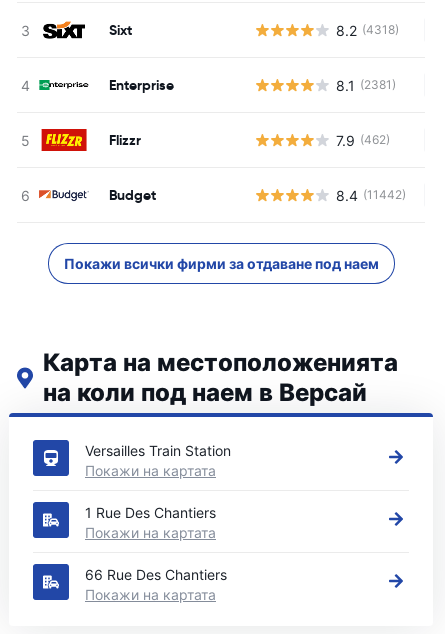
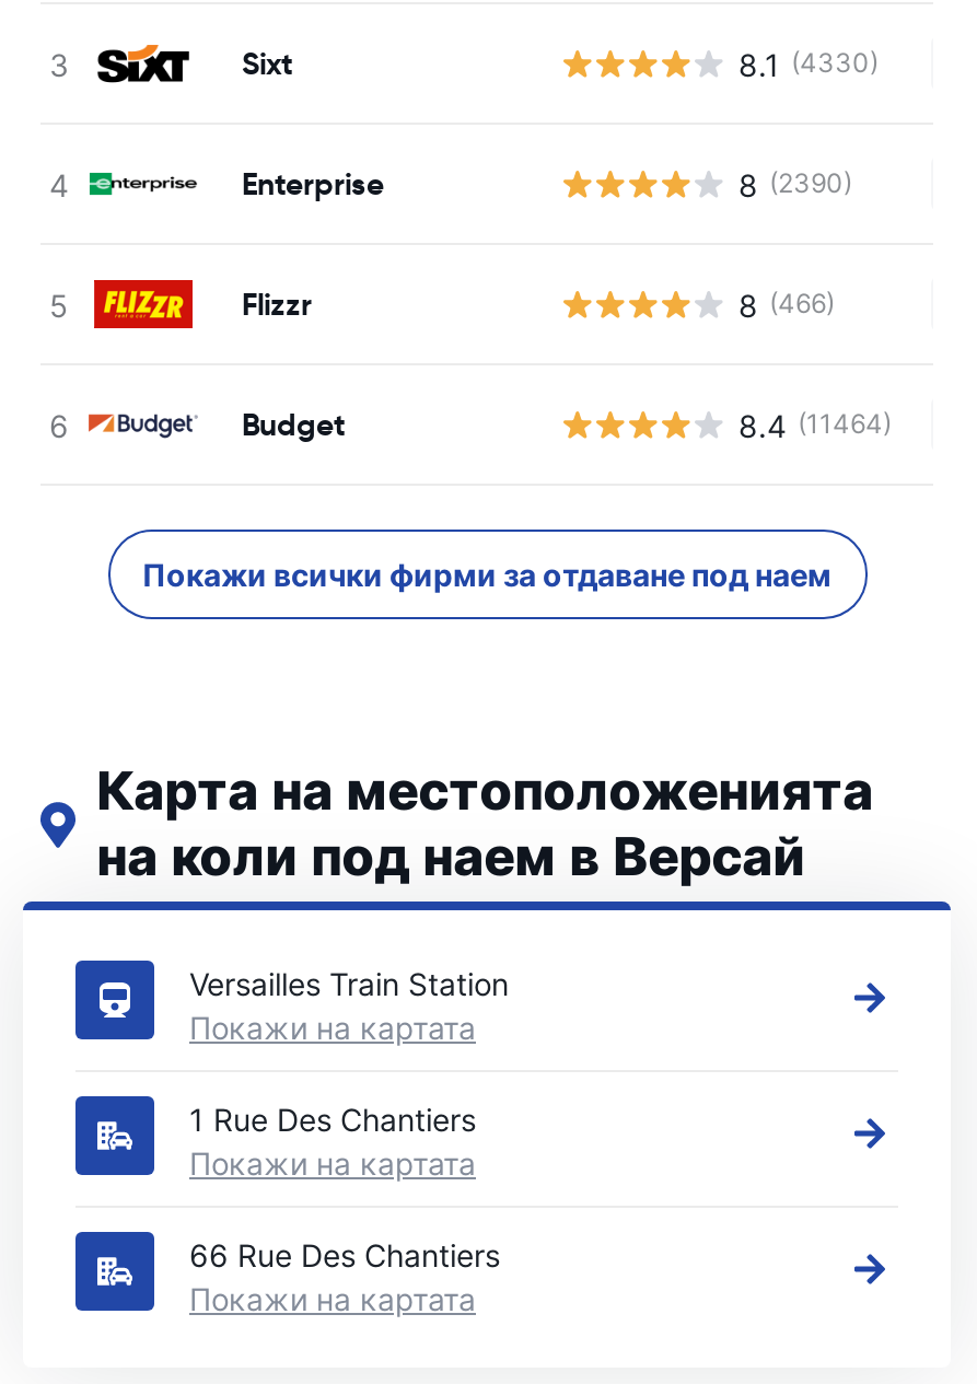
- 8.2 (4318)
+ 8.1 (4330)

- 8.1 (2381)
+ 8 (2390)

- 7.9 (462)
+ 8 (466)

- 8.4 (11442)
+ 8.4 (11464)
